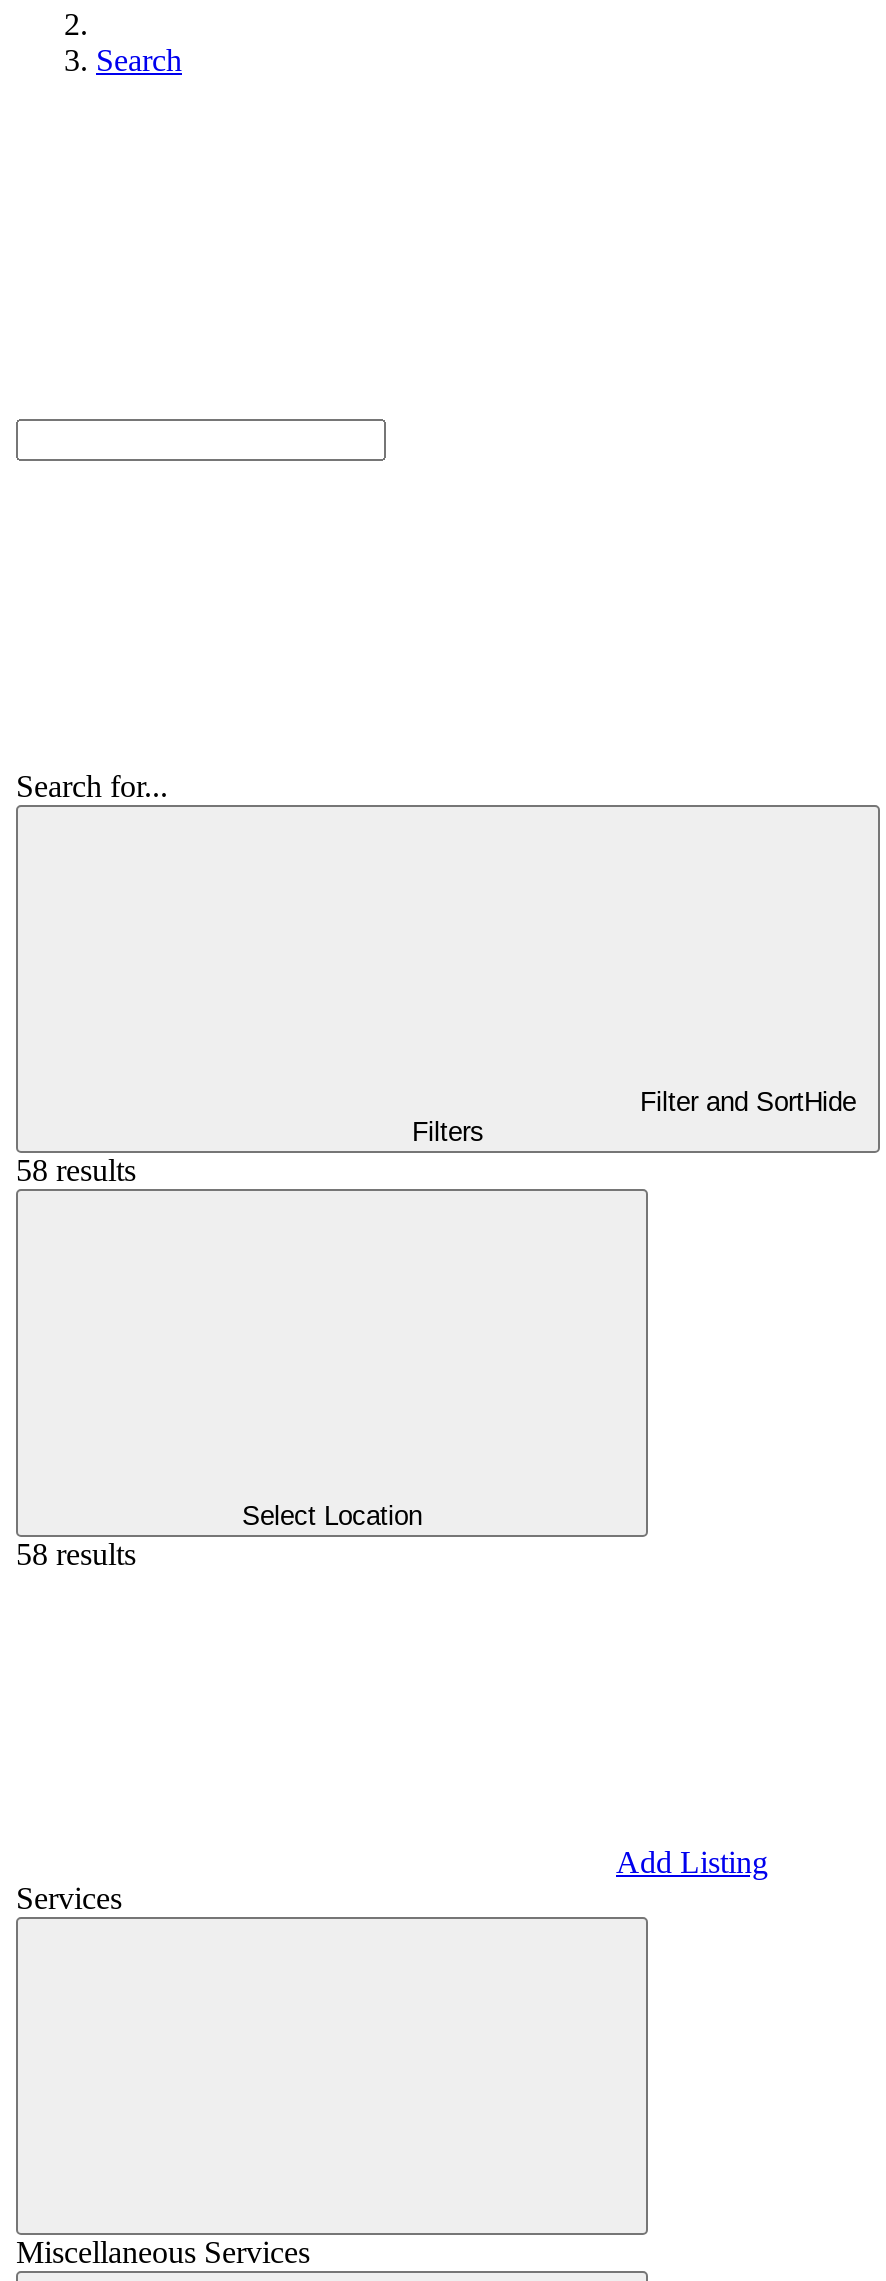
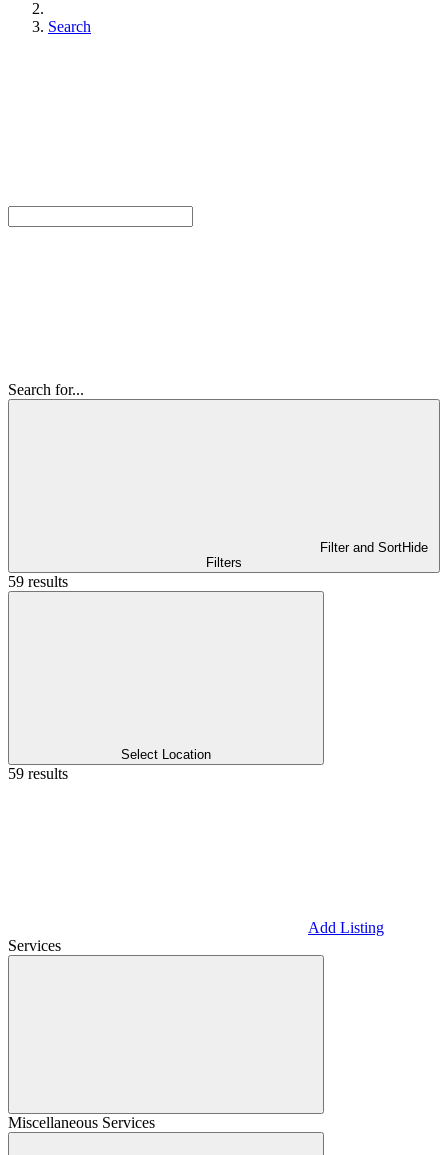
- 58 results
+ 59 results

- 58 results
+ 59 results
